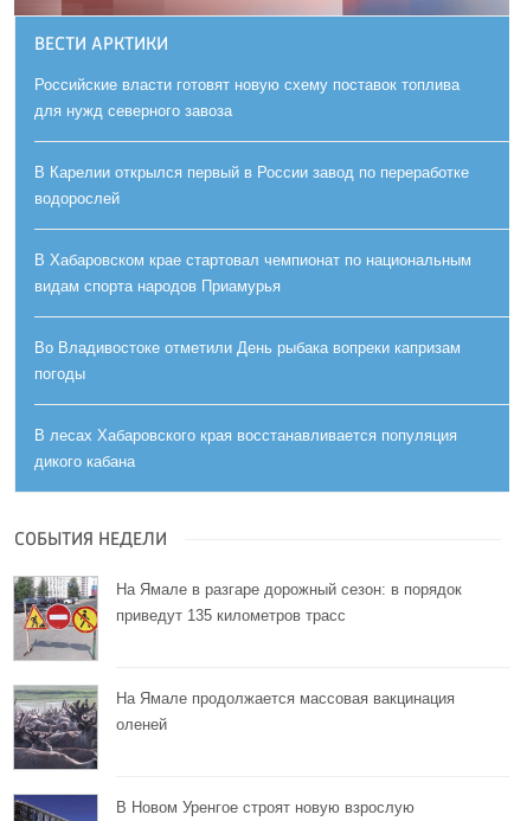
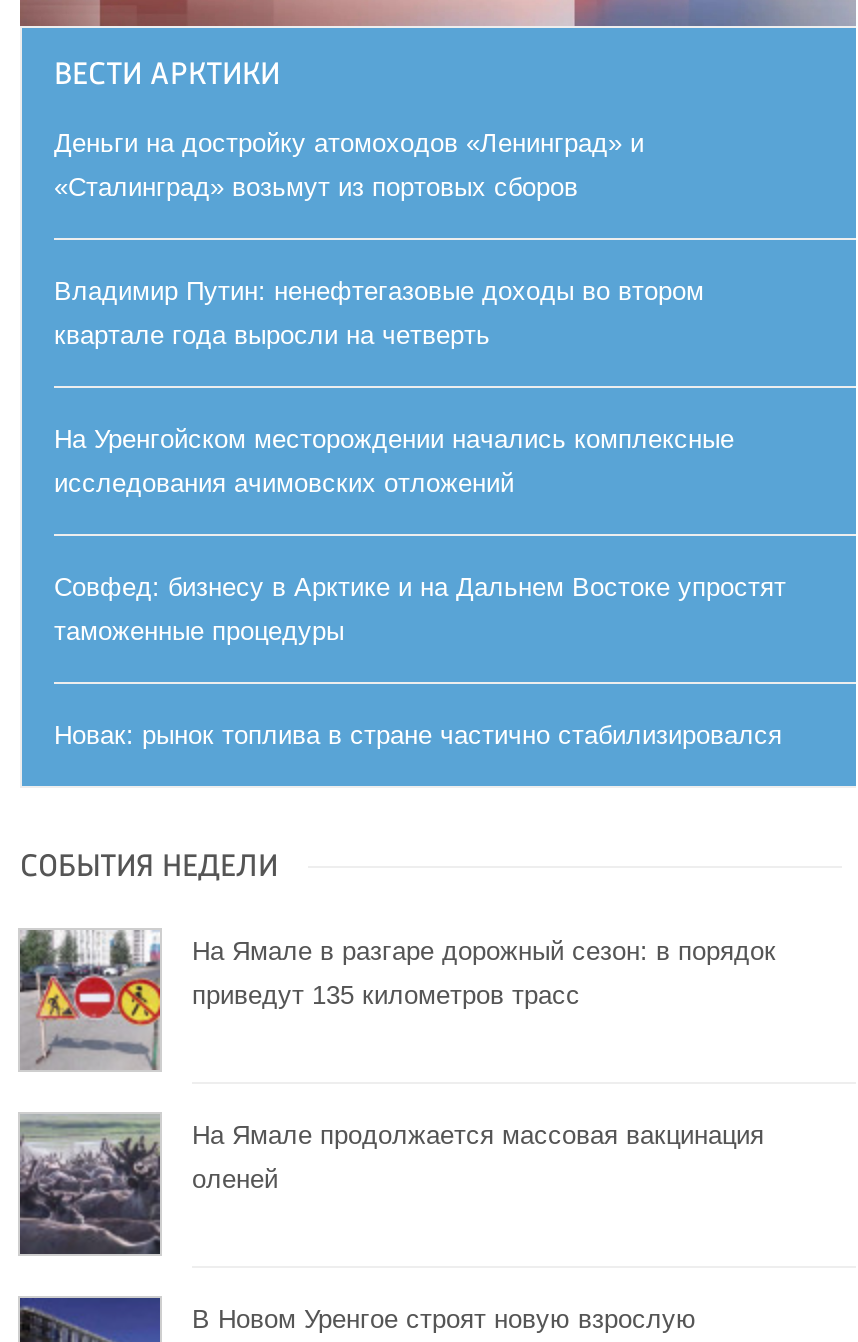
- Российские власти готовят новую схему поставок топлива
- для нужд северного завоза
- В Карелии открылся первый в России завод по переработке
- водорослей
- В Хабаровском крае стартовал чемпионат по национальным
- видам спорта народов Приамурья
- Во Владивостоке отметили День рыбака вопреки капризам
- погоды
- В лесах Хабаровского края восстанавливается популяция
- дикого кабана
+ Деньги на достройку атомоходов «Ленинград» и
+ «Сталинград» возьмут из портовых сборов
+ Владимир Путин: ненефтегазовые доходы во втором
+ квартале года выросли на четверть
+ На Уренгойском месторождении начались комплексные
+ исследования ачимовских отложений
+ Совфед: бизнесу в Арктике и на Дальнем Востоке упростят
+ таможенные процедуры
+ Новак: рынок топлива в стране частично стабилизировался
